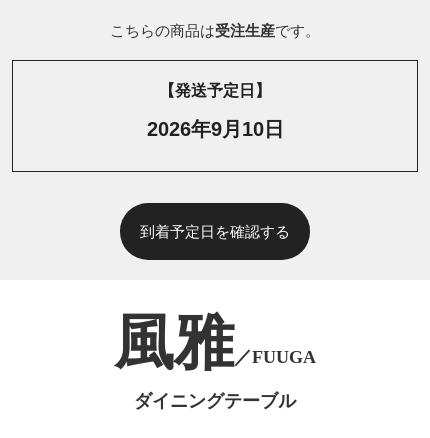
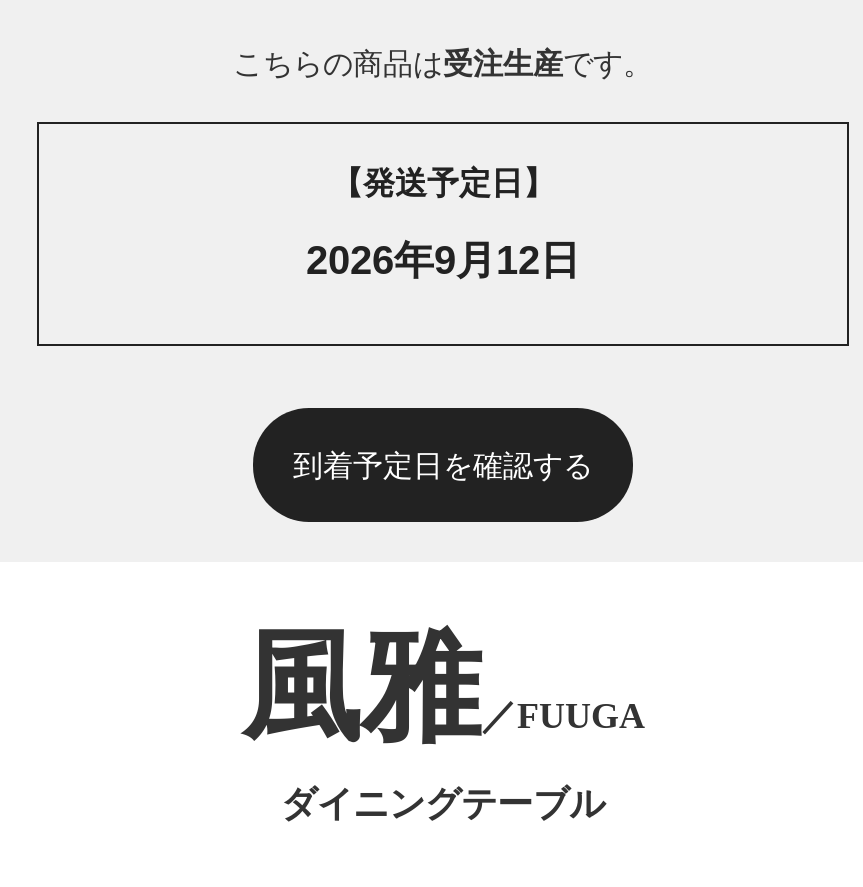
- 2026年9月10日
+ 2026年9月12日
